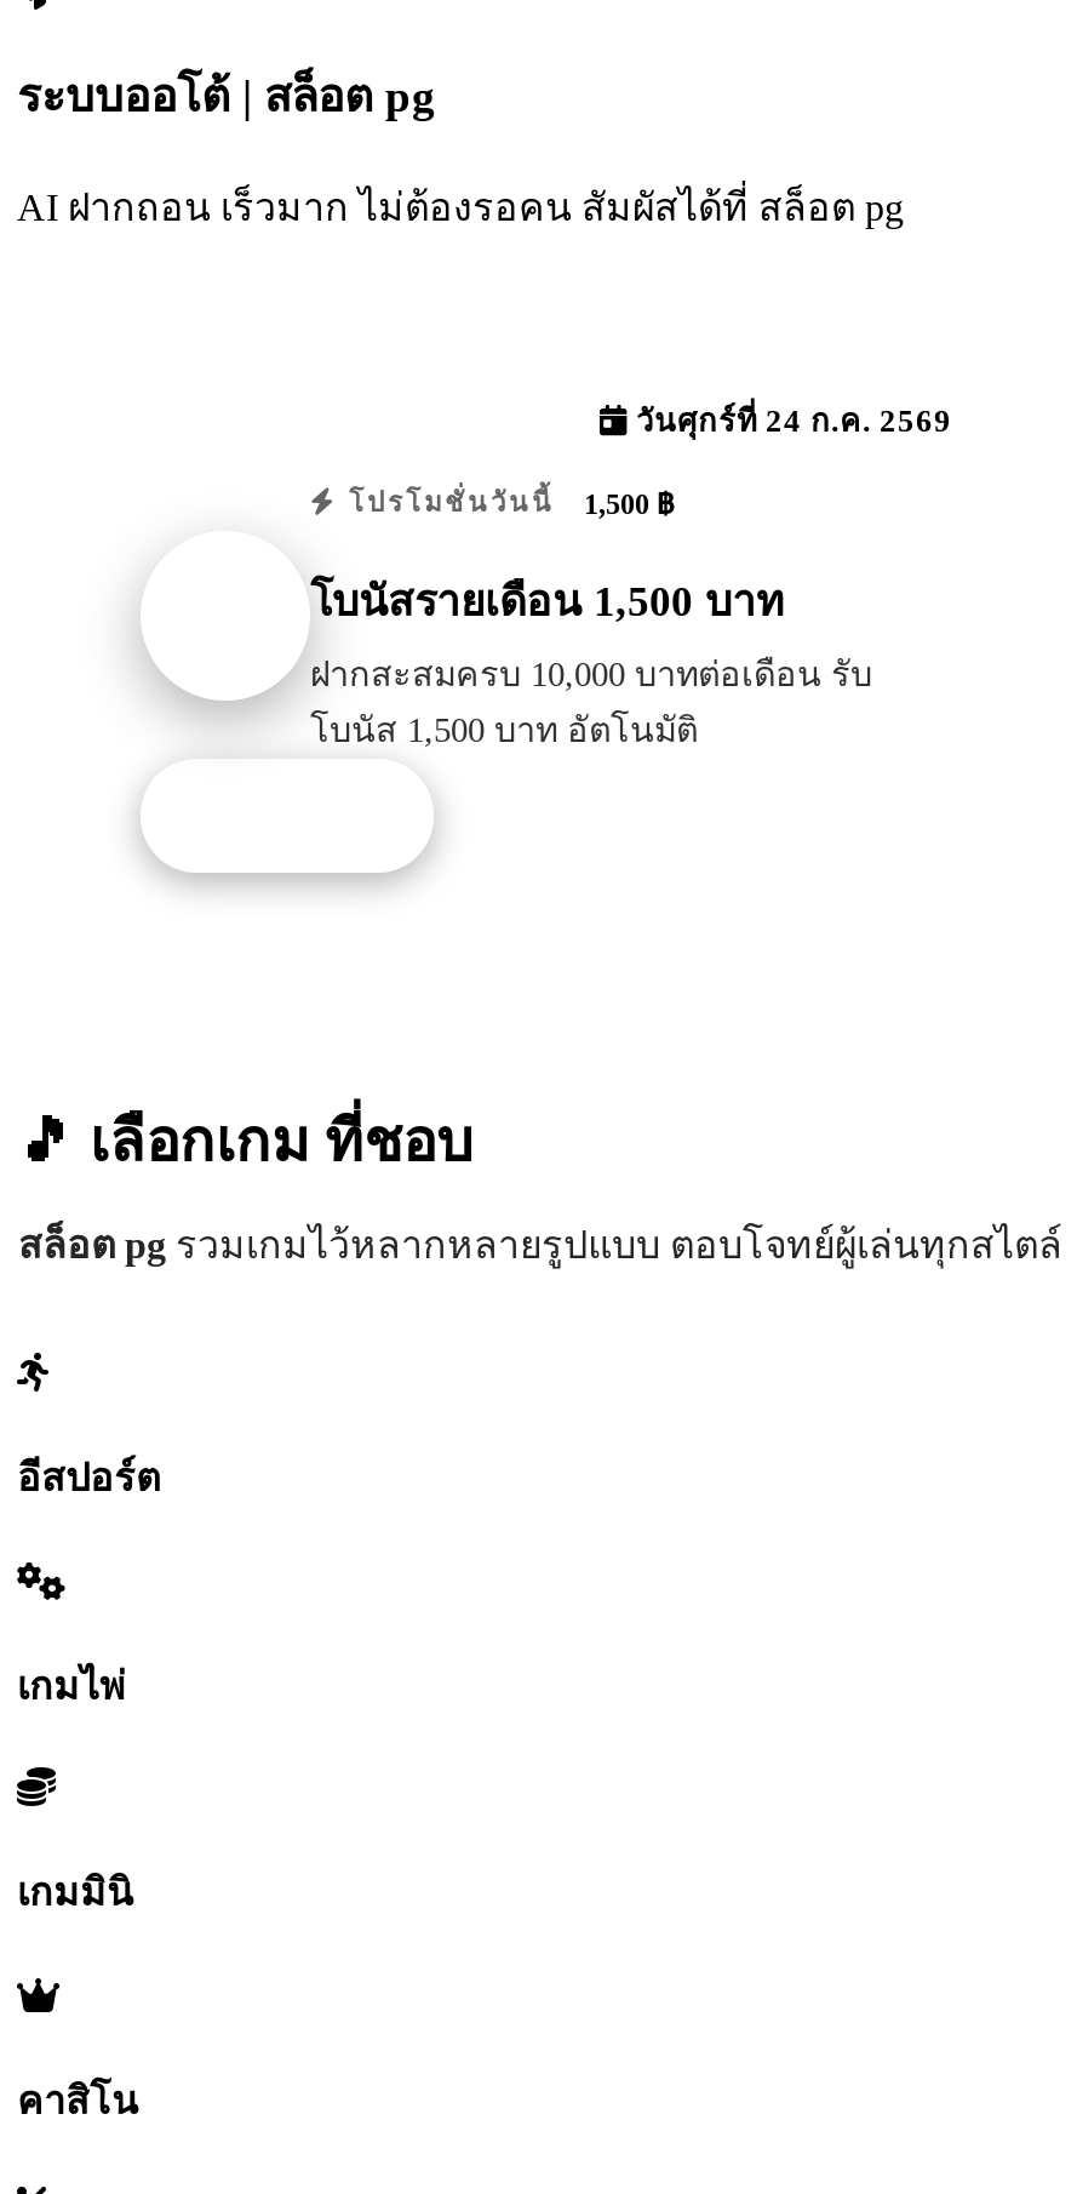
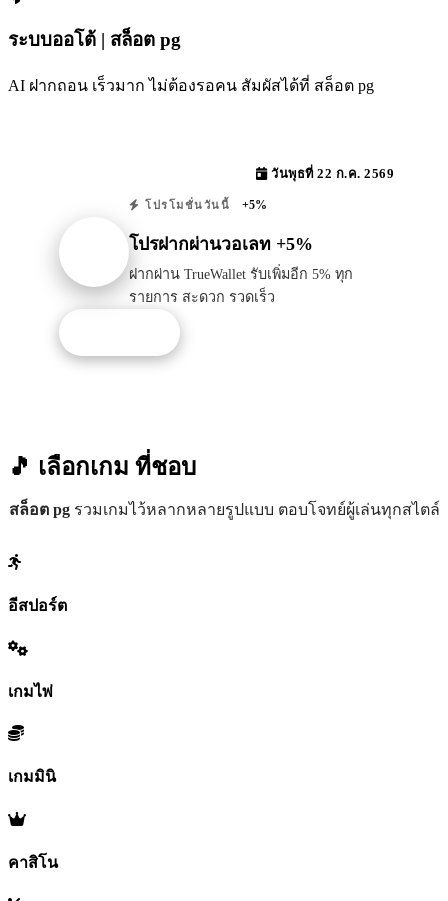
- วันศุกร์ที่ 24 ก.ค. 2569
+ วันพุธที่ 22 ก.ค. 2569

- โปรโมชั่นวันนี้ 1,500 ฿
+ โปรโมชั่นวันนี้ +5%

- โบนัสรายเดือน 1,500 บาท
+ โปรฝากผ่านวอเลท +5%

- ฝากสะสมครบ 10,000 บาทต่อเดือน รับ
- โบนัส 1,500 บาท อัตโนมัติ
+ ฝากผ่าน TrueWallet รับเพิ่มอีก 5% ทุก
+ รายการ สะดวก รวดเร็ว
